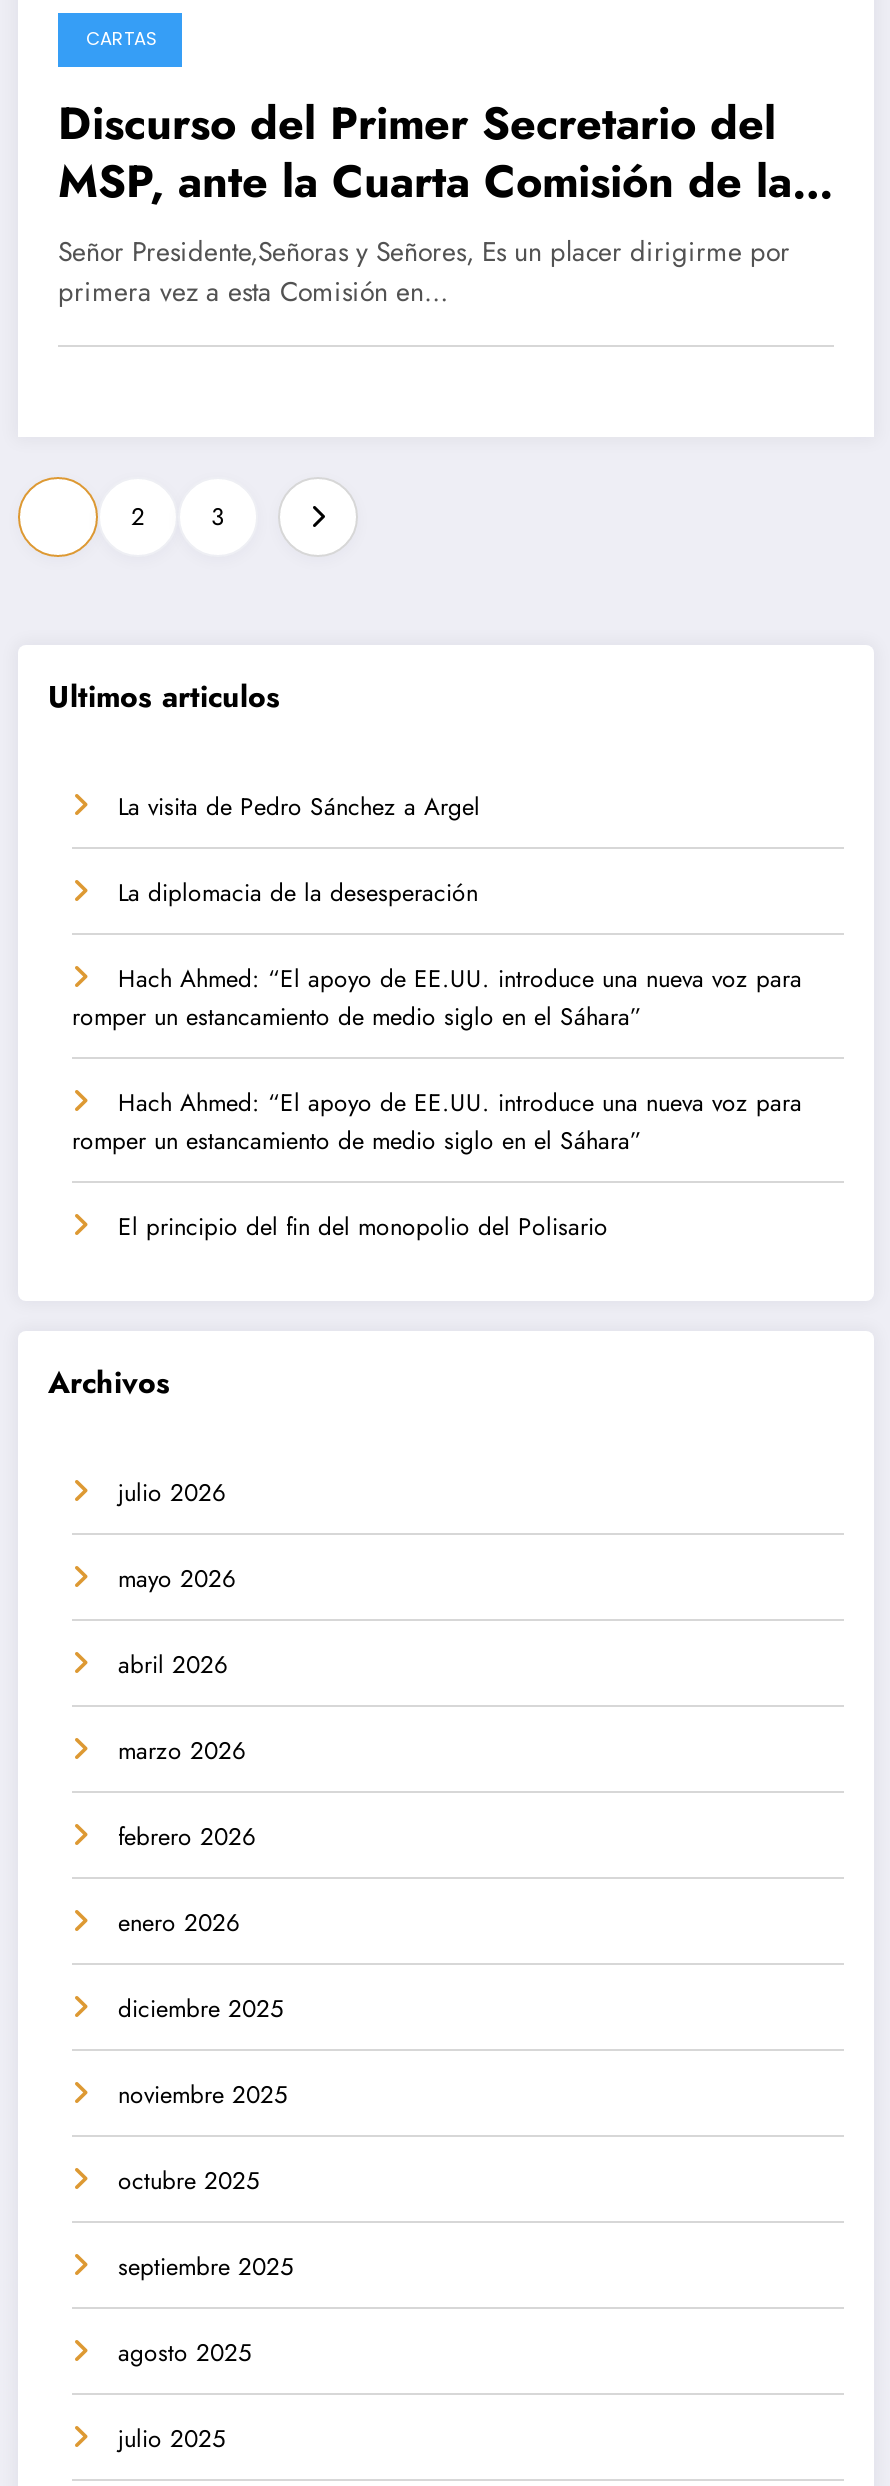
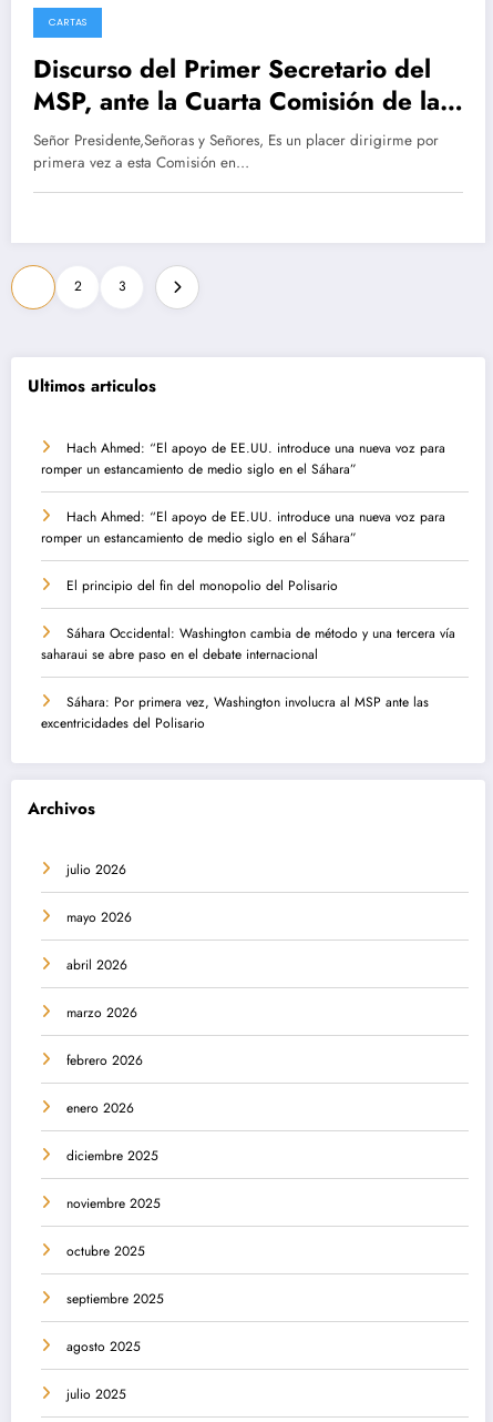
- La visita de Pedro Sánchez a Argel
- La diplomacia de la desesperación

moved up: Hach Ahmed: “El apoyo de EE.UU. introduce una nueva voz para | romper un estancamiento de medio siglo en el Sáhara” | Hach Ahmed: “El apoyo de EE.UU. introduce una nueva voz para | romper un estancamiento de medio siglo en el Sáhara” | El principio del fin del monopolio del Polisario

+ Sáhara Occidental: Washington cambia de método y una tercera vía
+ saharaui se abre paso en el debate internacional
+ Sáhara: Por primera vez, Washington involucra al MSP ante las
+ excentricidades del Polisario
